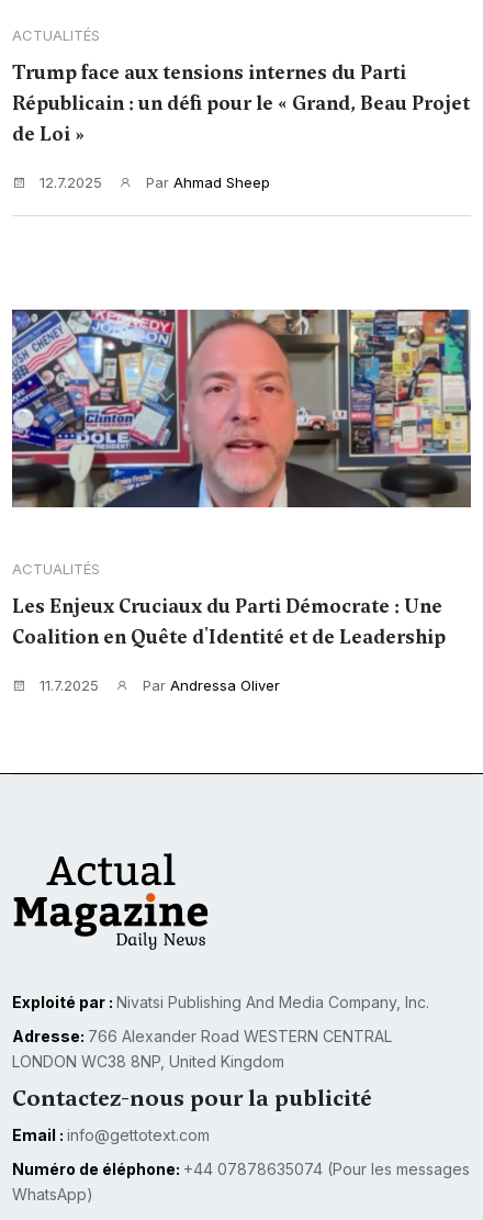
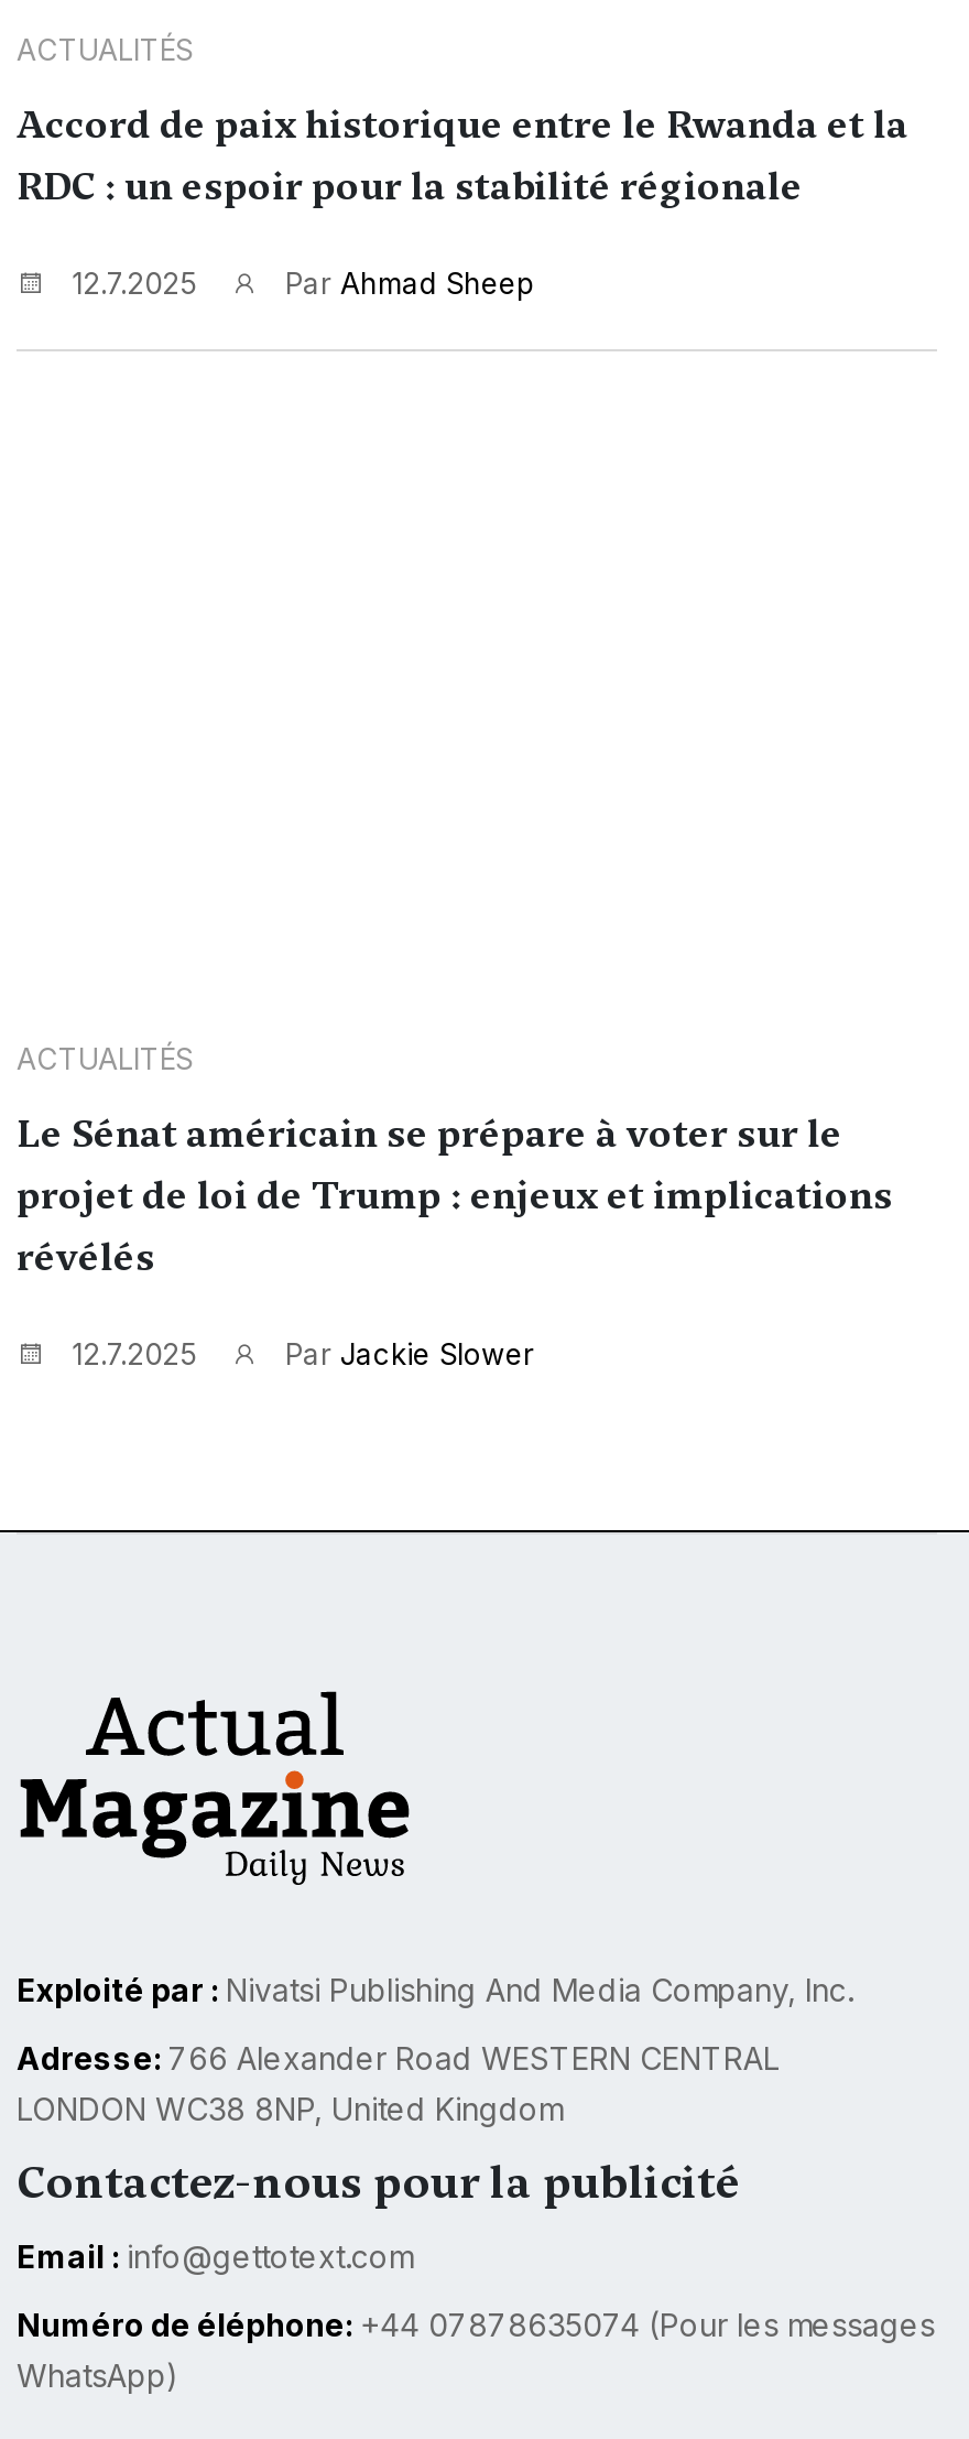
- Trump face aux tensions internes du Parti
- Républicain : un défi pour le « Grand, Beau Projet
- de Loi »
+ Accord de paix historique entre le Rwanda et la
+ RDC : un espoir pour la stabilité régionale

moved up: 12.7.2025 | Par Ahmad Sheep | ACTUALITÉS

- [image]

- Les Enjeux Cruciaux du Parti Démocrate : Une
- Coalition en Quête d'Identité et de Leadership
+ Le Sénat américain se prépare à voter sur le
+ projet de loi de Trump : enjeux et implications
+ révélés

- 11.7.2025
- Par Andressa Oliver
+ 12.7.2025
+ Par Jackie Slower
